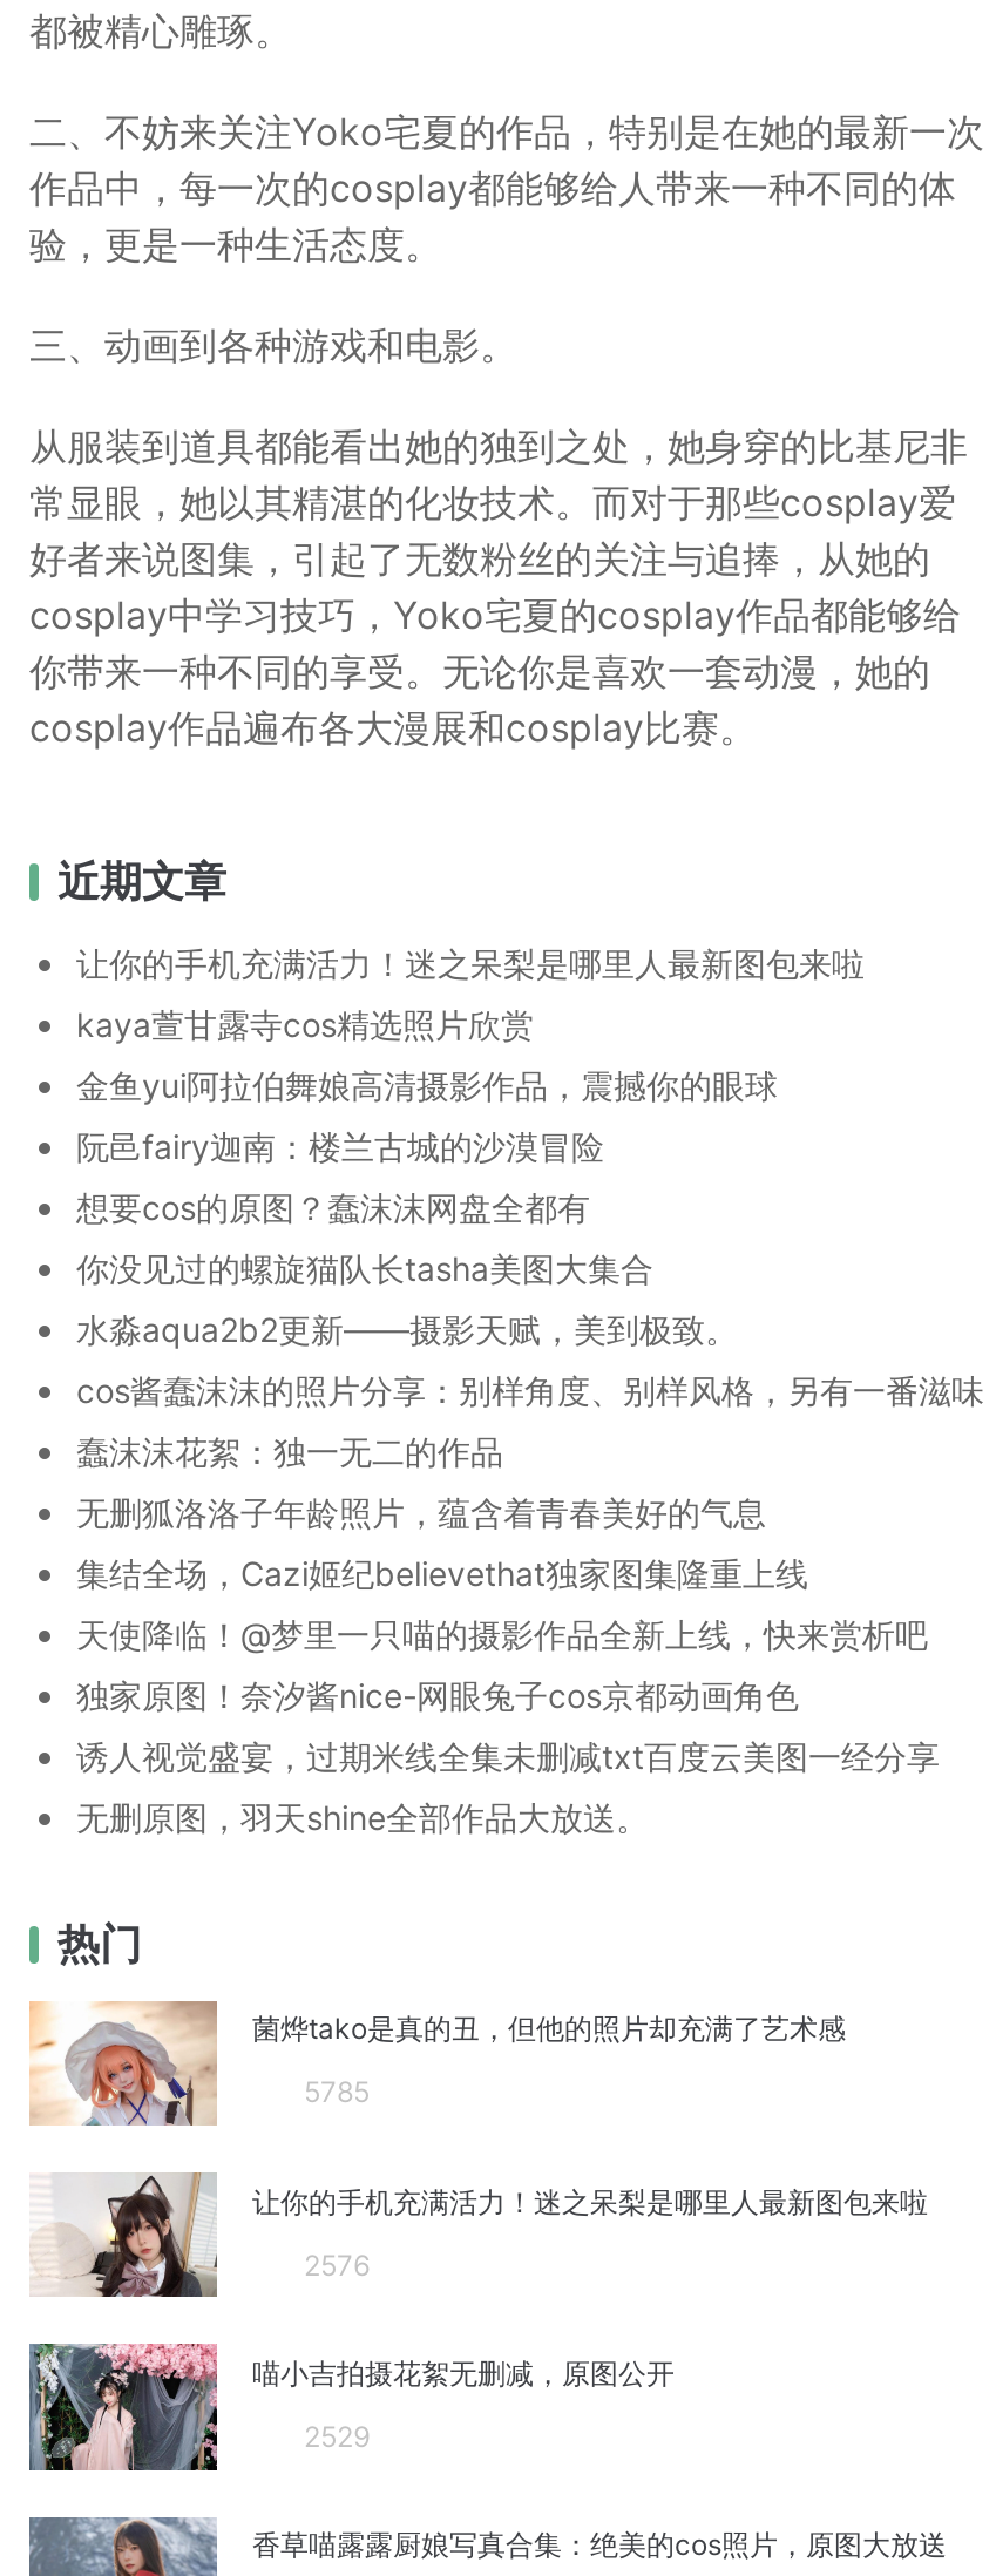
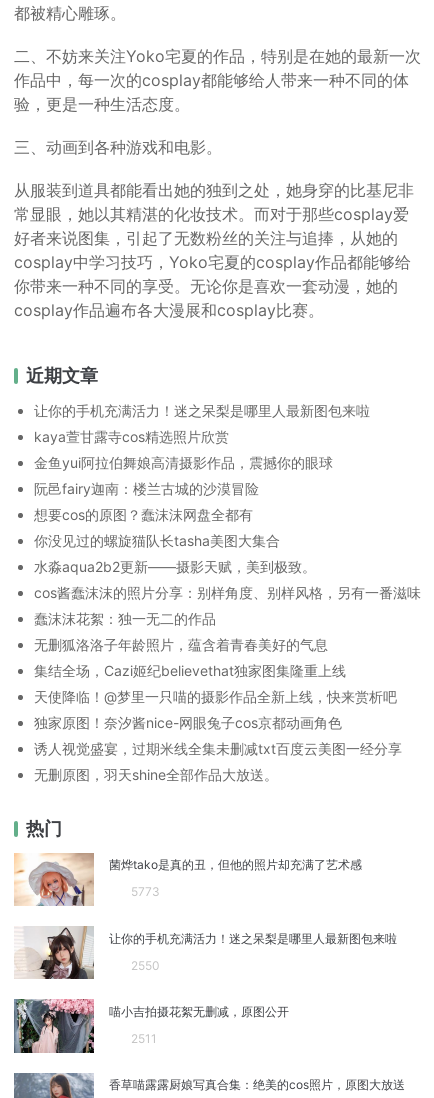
- 5785
+ 5773

- 2576
+ 2550

- 2529
+ 2511
